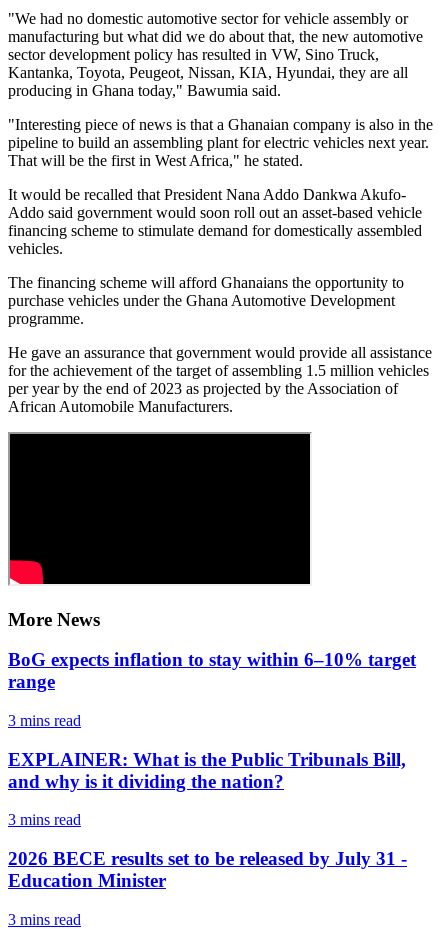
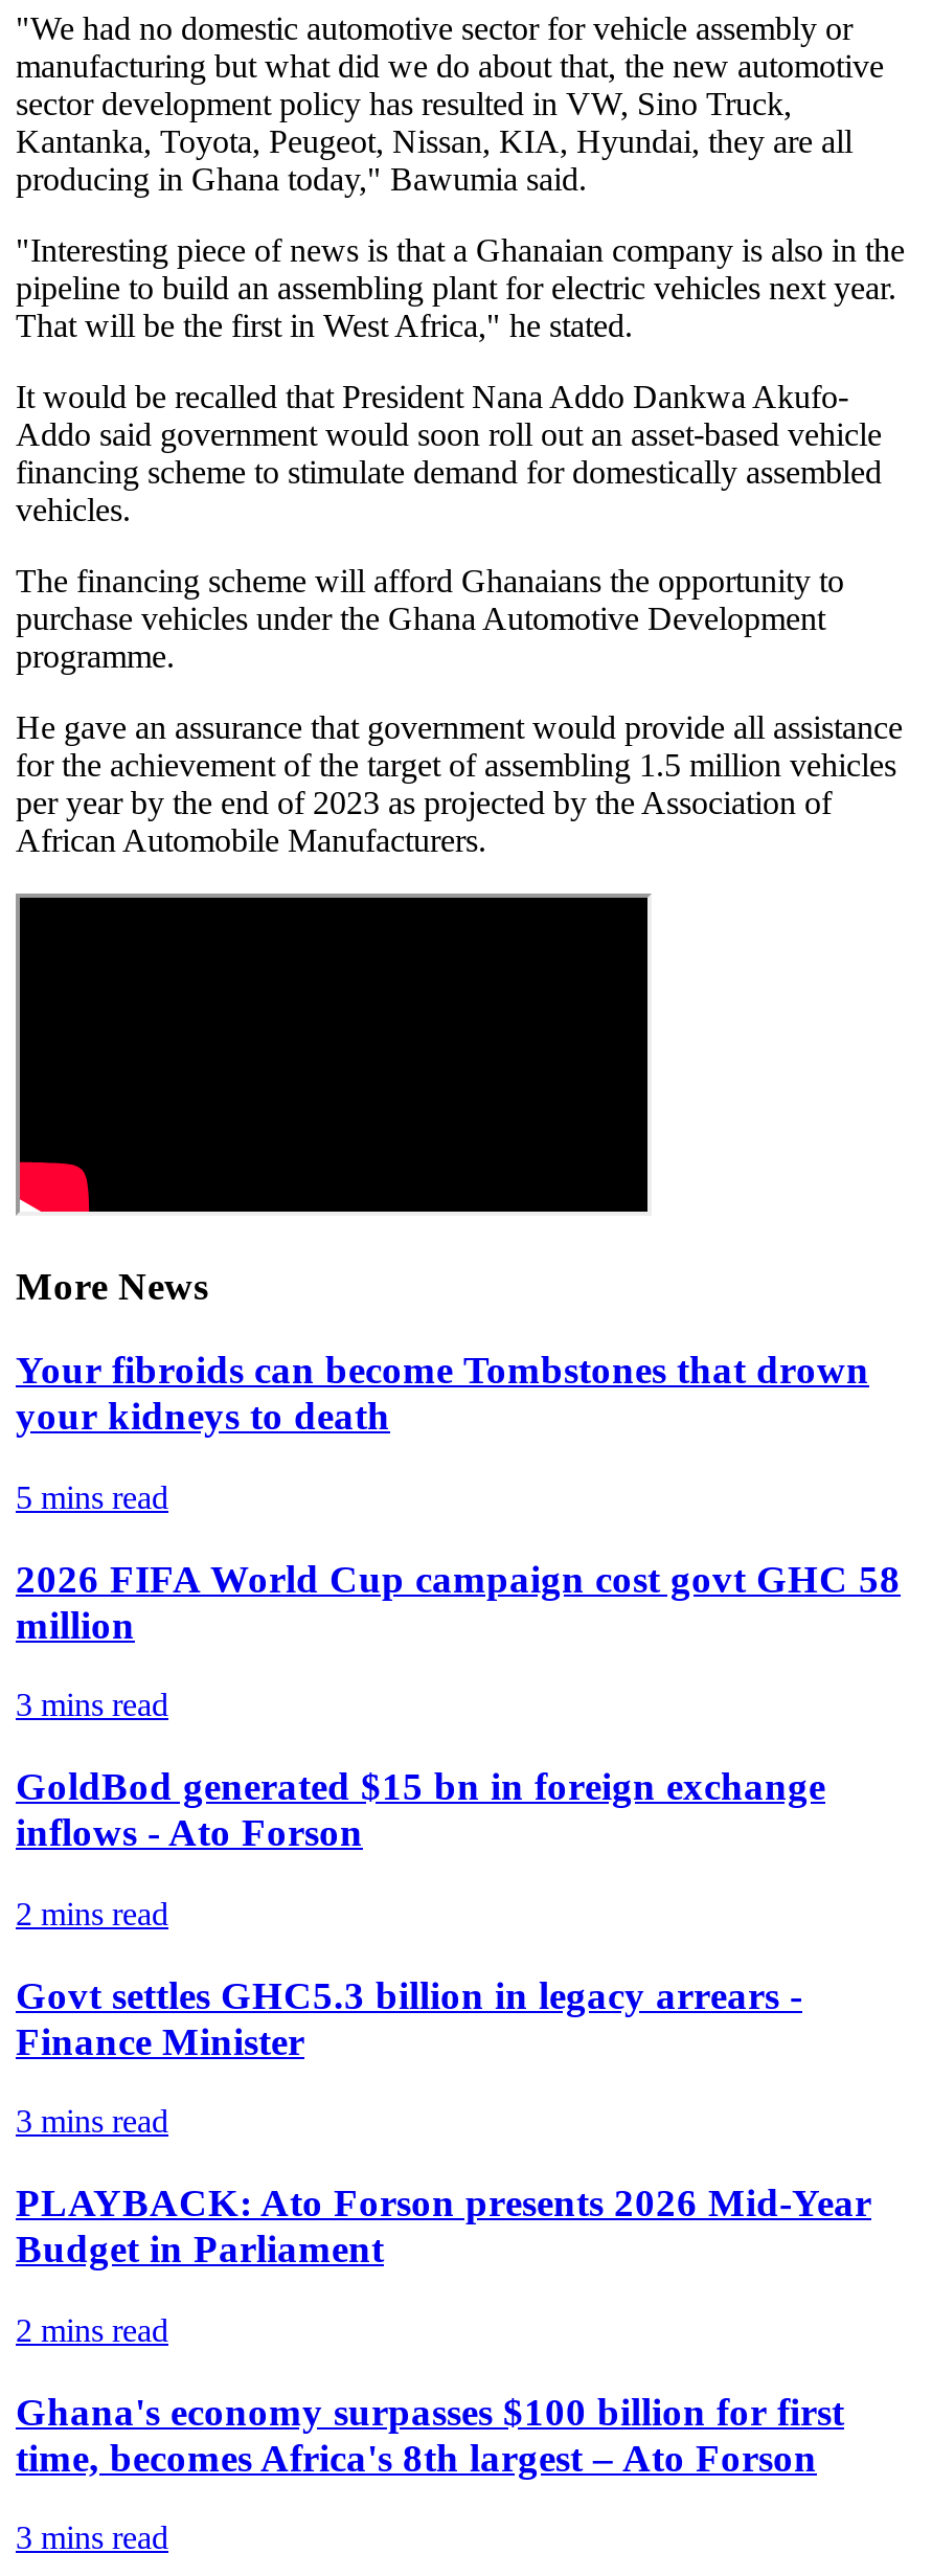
- BoG expects inflation to stay within 6–10% target
- range
+ Your fibroids can become Tombstones that drown
+ your kidneys to death
+ 5 mins read
+ 2026 FIFA World Cup campaign cost govt GHC 58
+ million

- EXPLAINER: What is the Public Tribunals Bill,
- and why is it dividing the nation?
+ GoldBod generated $15 bn in foreign exchange
+ inflows - Ato Forson
+ 2 mins read
+ Govt settles GHC5.3 billion in legacy arrears -
+ Finance Minister

- 2026 BECE results set to be released by July 31 -
- Education Minister
+ PLAYBACK: Ato Forson presents 2026 Mid-Year
+ Budget in Parliament
+ 2 mins read
+ Ghana's economy surpasses $100 billion for first
+ time, becomes Africa's 8th largest – Ato Forson
